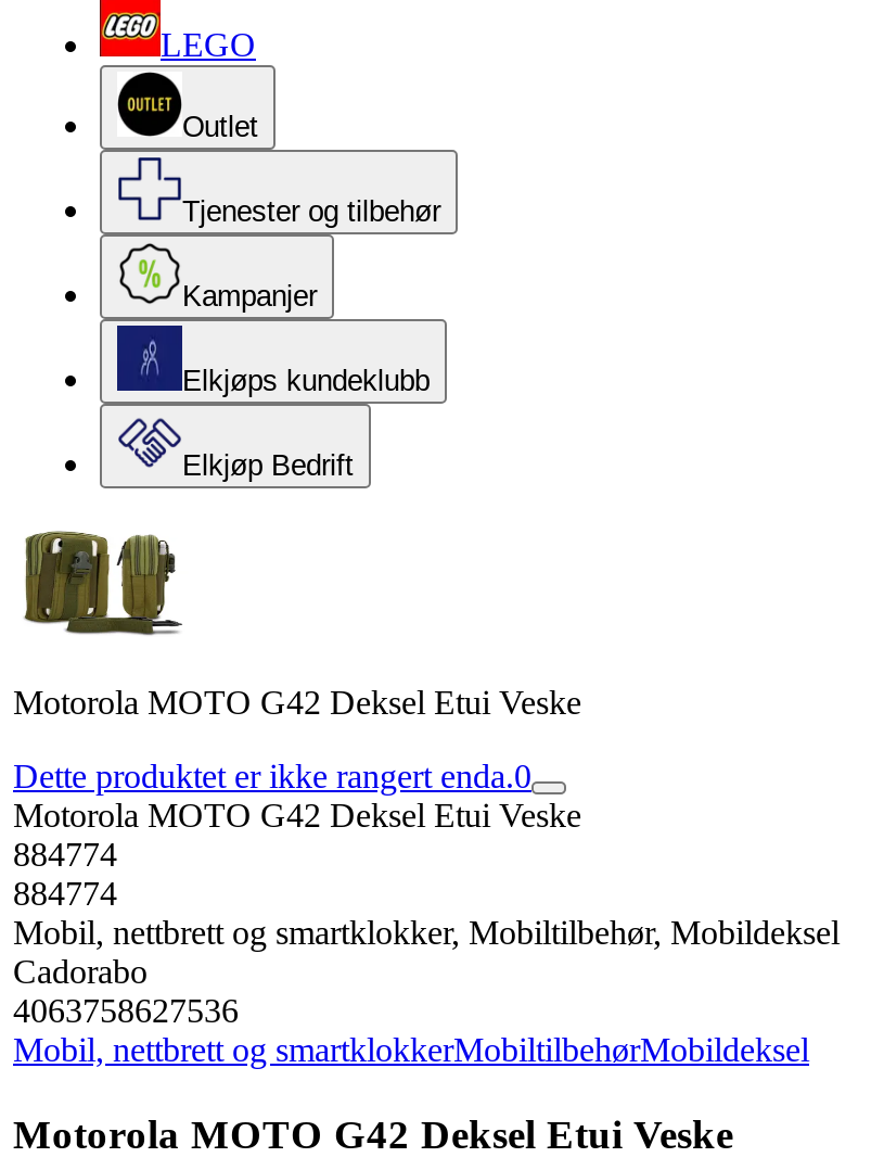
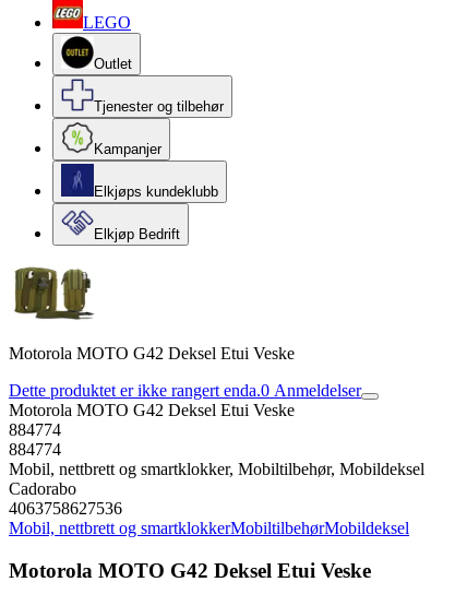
- Dette produktet er ikke rangert enda.0
+ Dette produktet er ikke rangert enda.0 Anmeldelser
